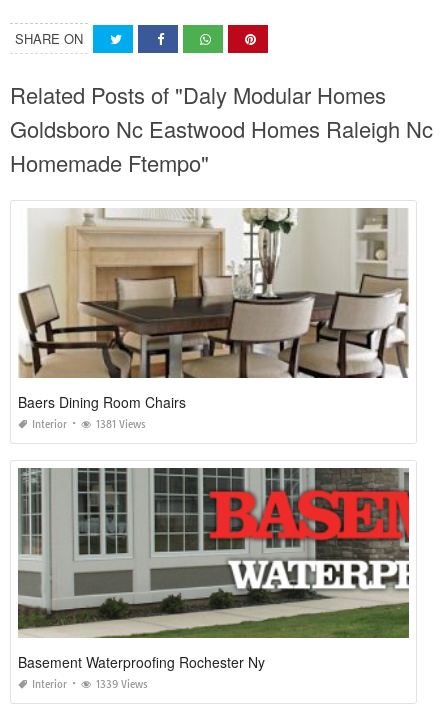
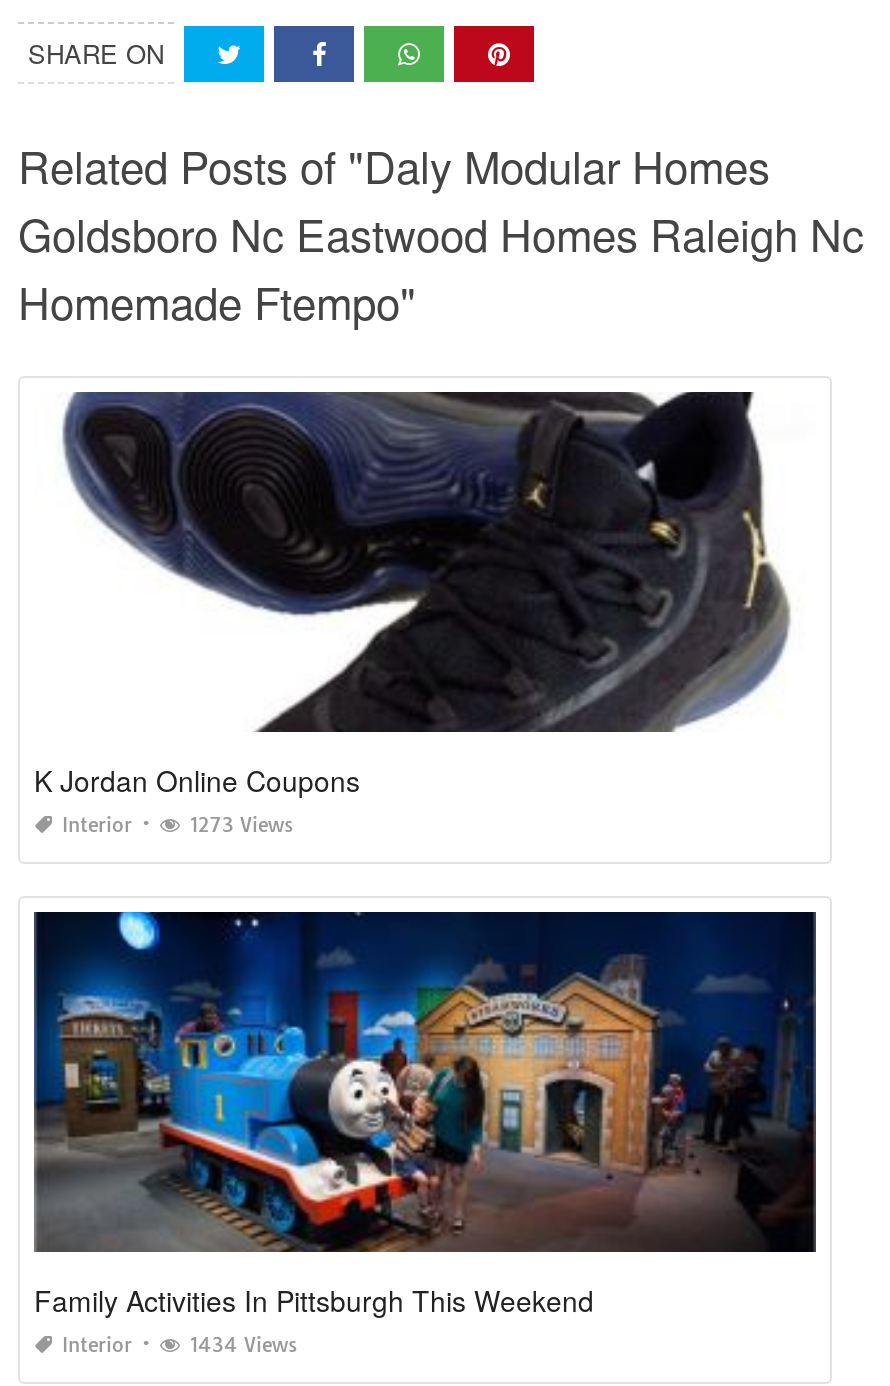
- [image]
- Baers Dining Room Chairs
+ [image]
+ K Jordan Online Coupons

- 1381 Views
+ 1273 Views

- [image]
- Basement Waterproofing Rochester Ny
+ [image]
+ Family Activities In Pittsburgh This Weekend

- 1339 Views
+ 1434 Views
